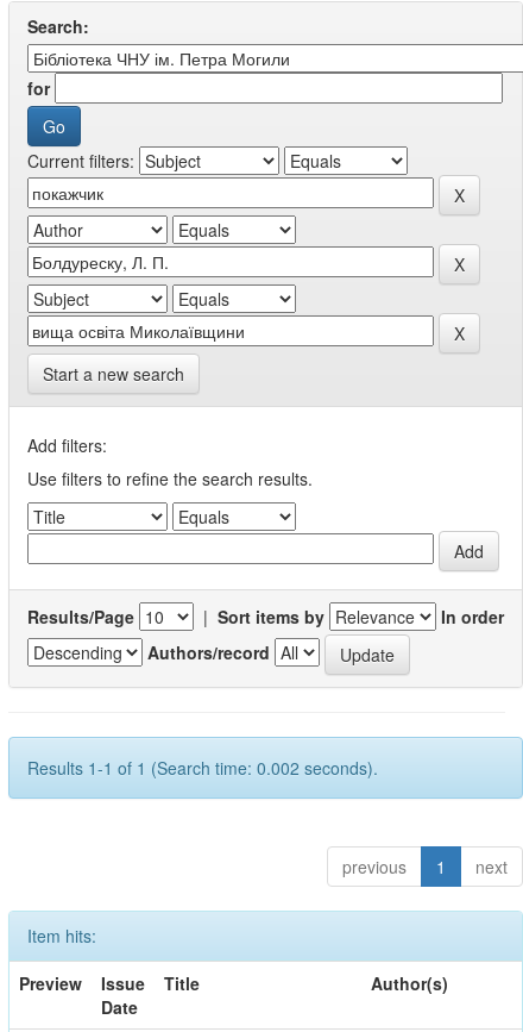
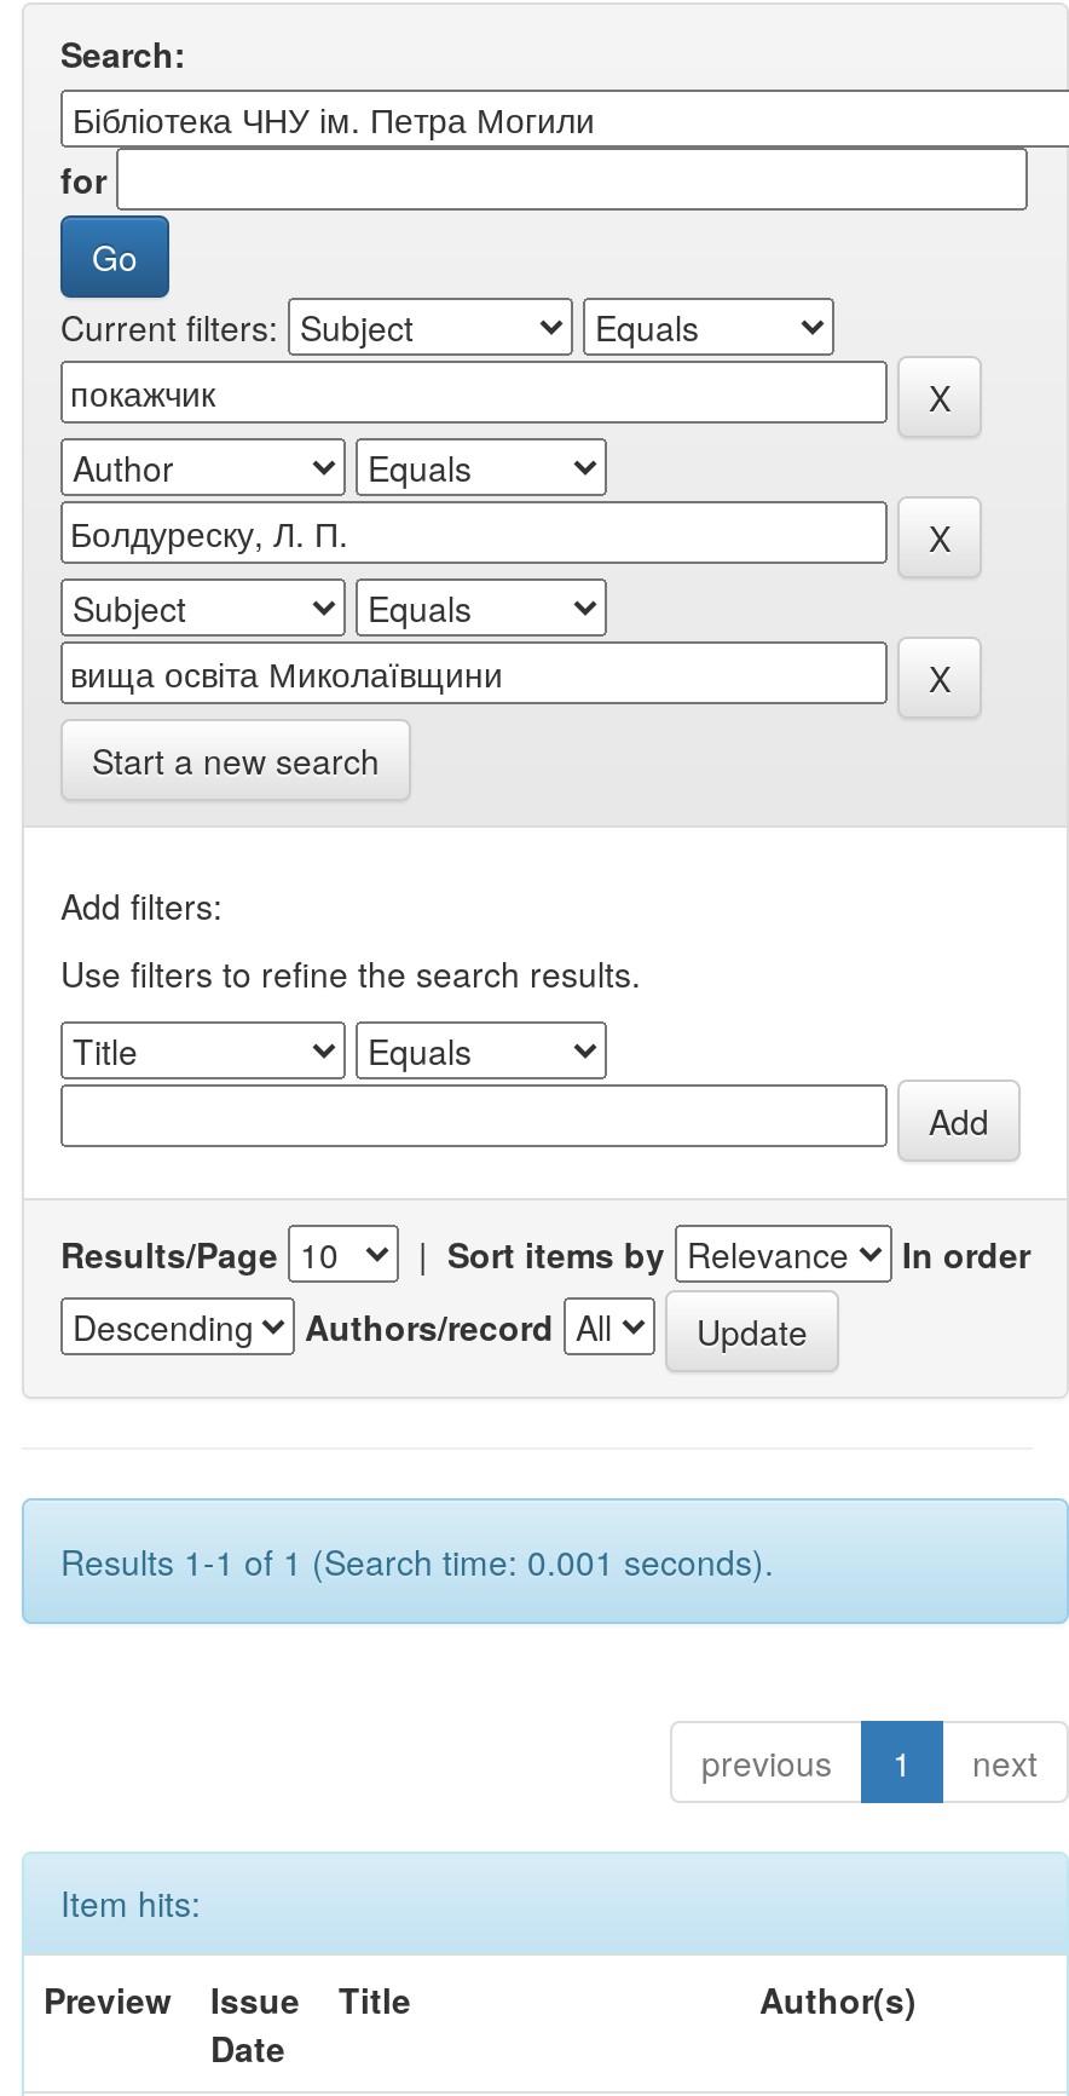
- Results 1-1 of 1 (Search time: 0.002 seconds).
+ Results 1-1 of 1 (Search time: 0.001 seconds).
